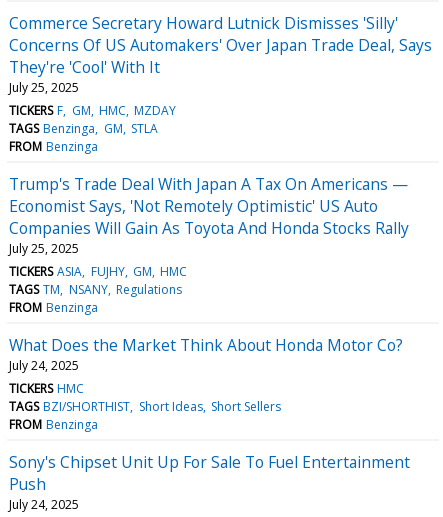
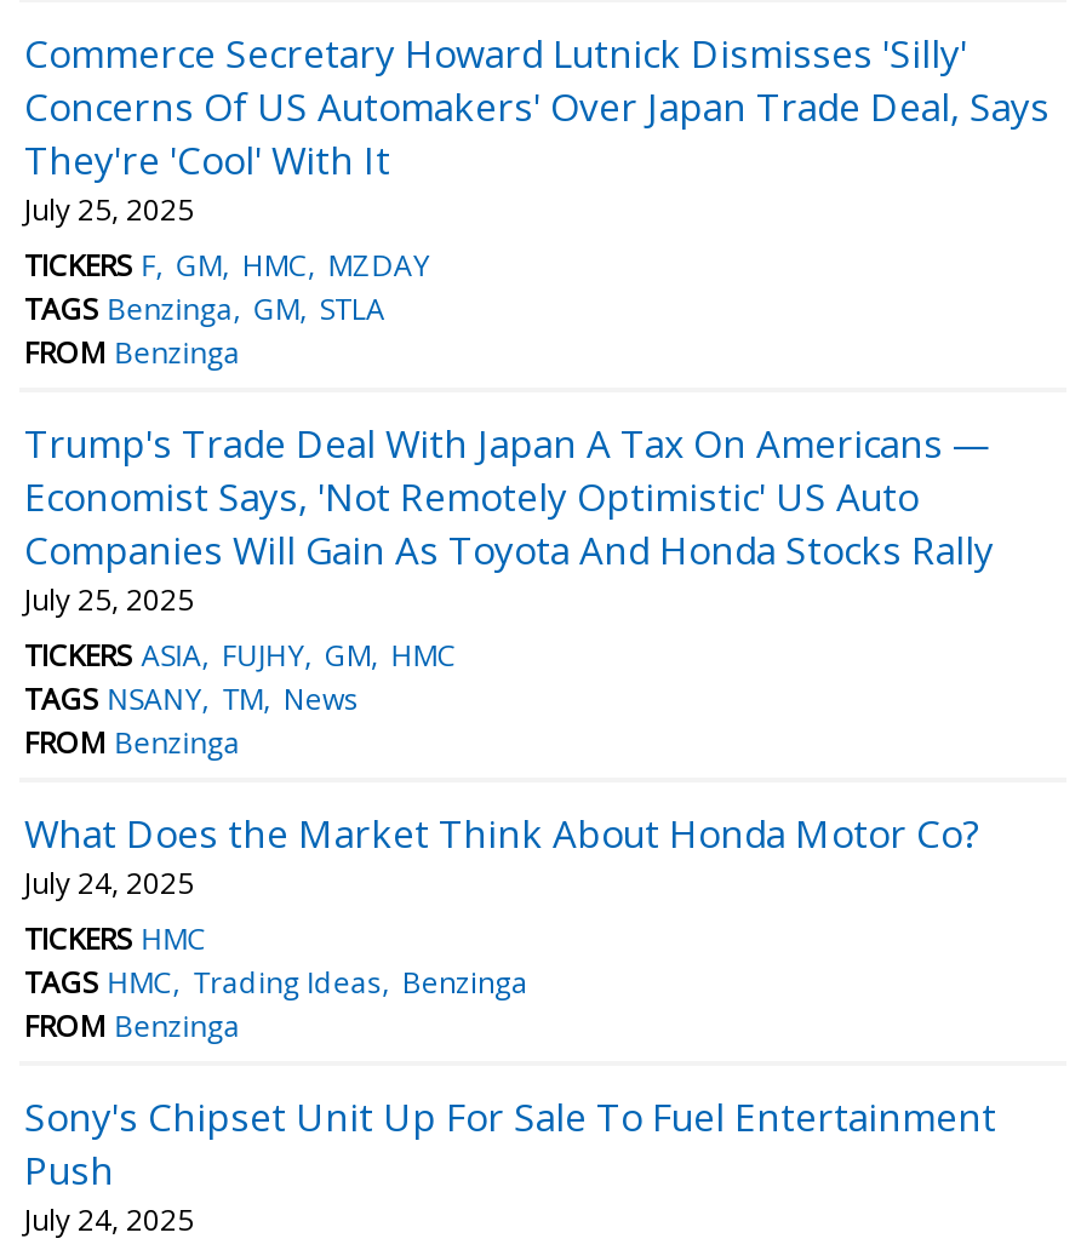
- TAGS TM NSANY Regulations
+ TAGS NSANY TM News

- TAGS BZI/SHORTHIST Short Ideas Short Sellers
+ TAGS HMC Trading Ideas Benzinga
